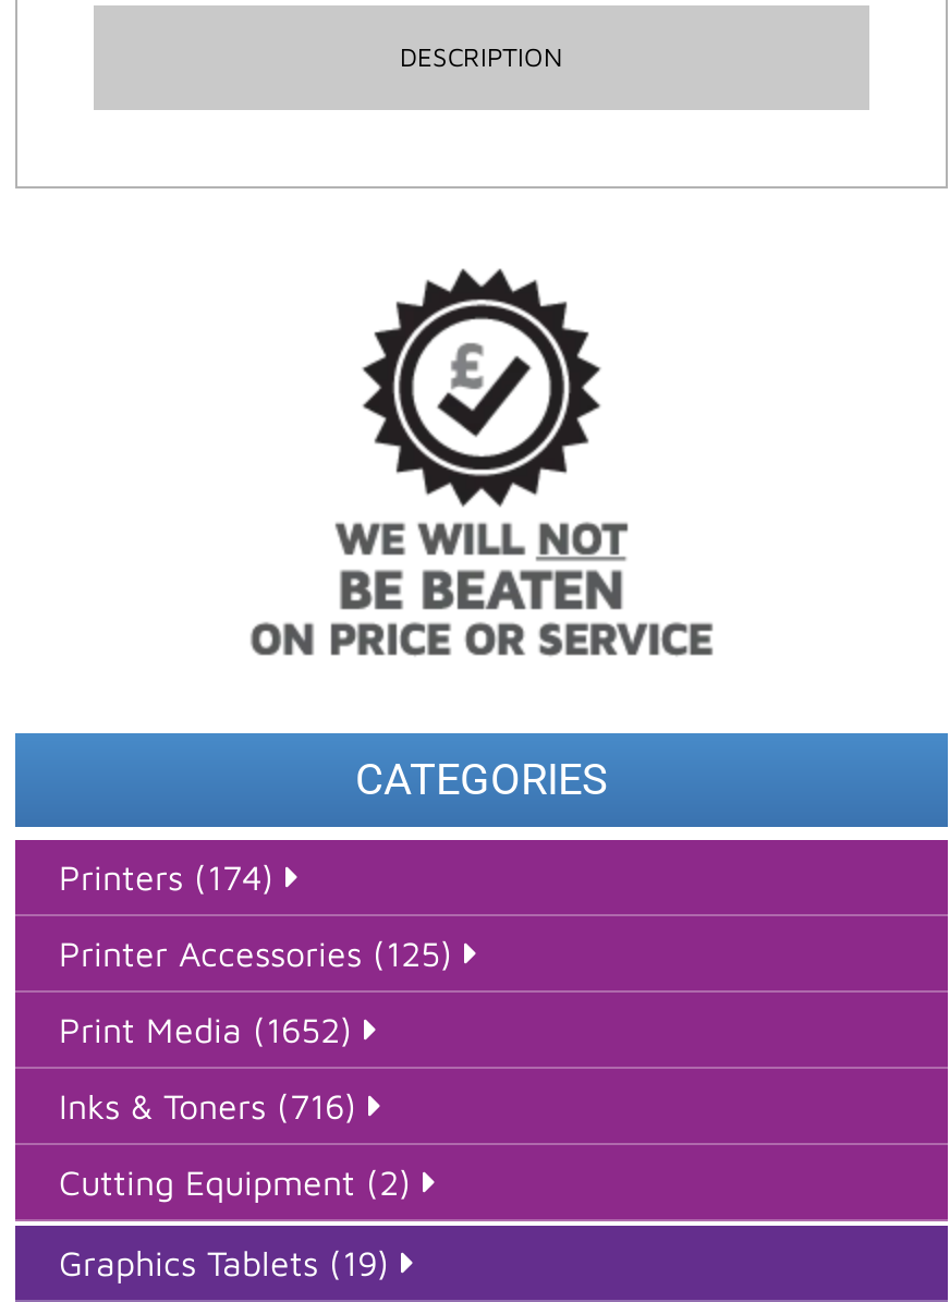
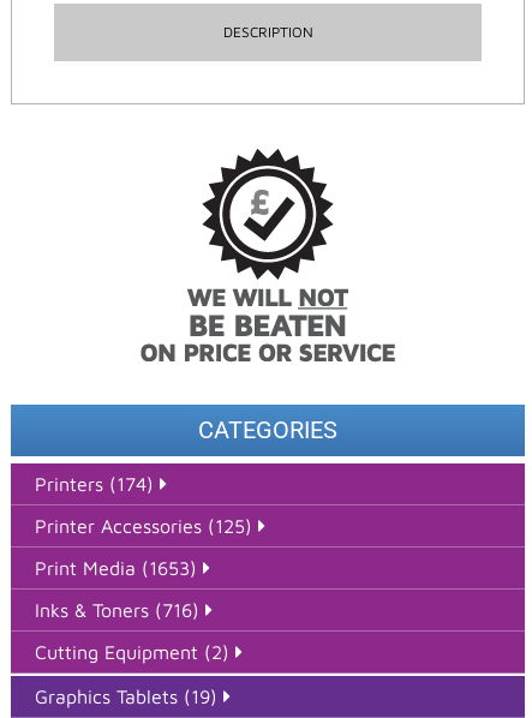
- Print Media (1652)
+ Print Media (1653)
